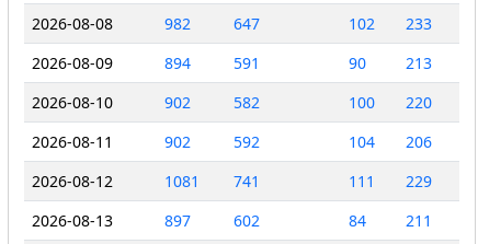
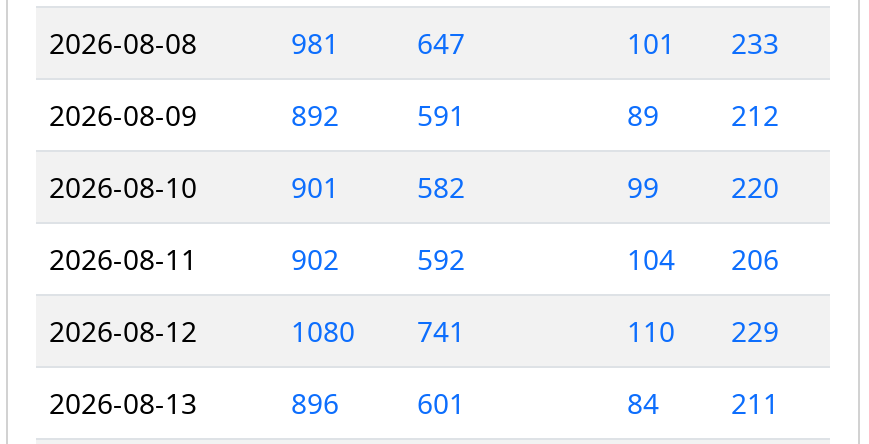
- 982
+ 981

- 102 233
+ 101 233

- 894
+ 892

- 90
+ 89

- 213
+ 212

- 902
+ 901

- 100 220
+ 99 220

- 1081 741
+ 1080 741

- 111 229
+ 110 229

- 897
+ 896

- 602
+ 601
